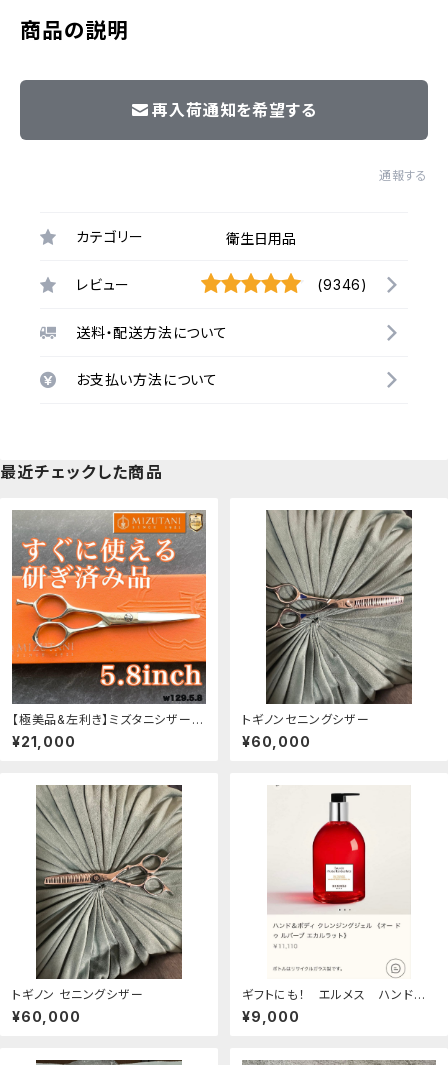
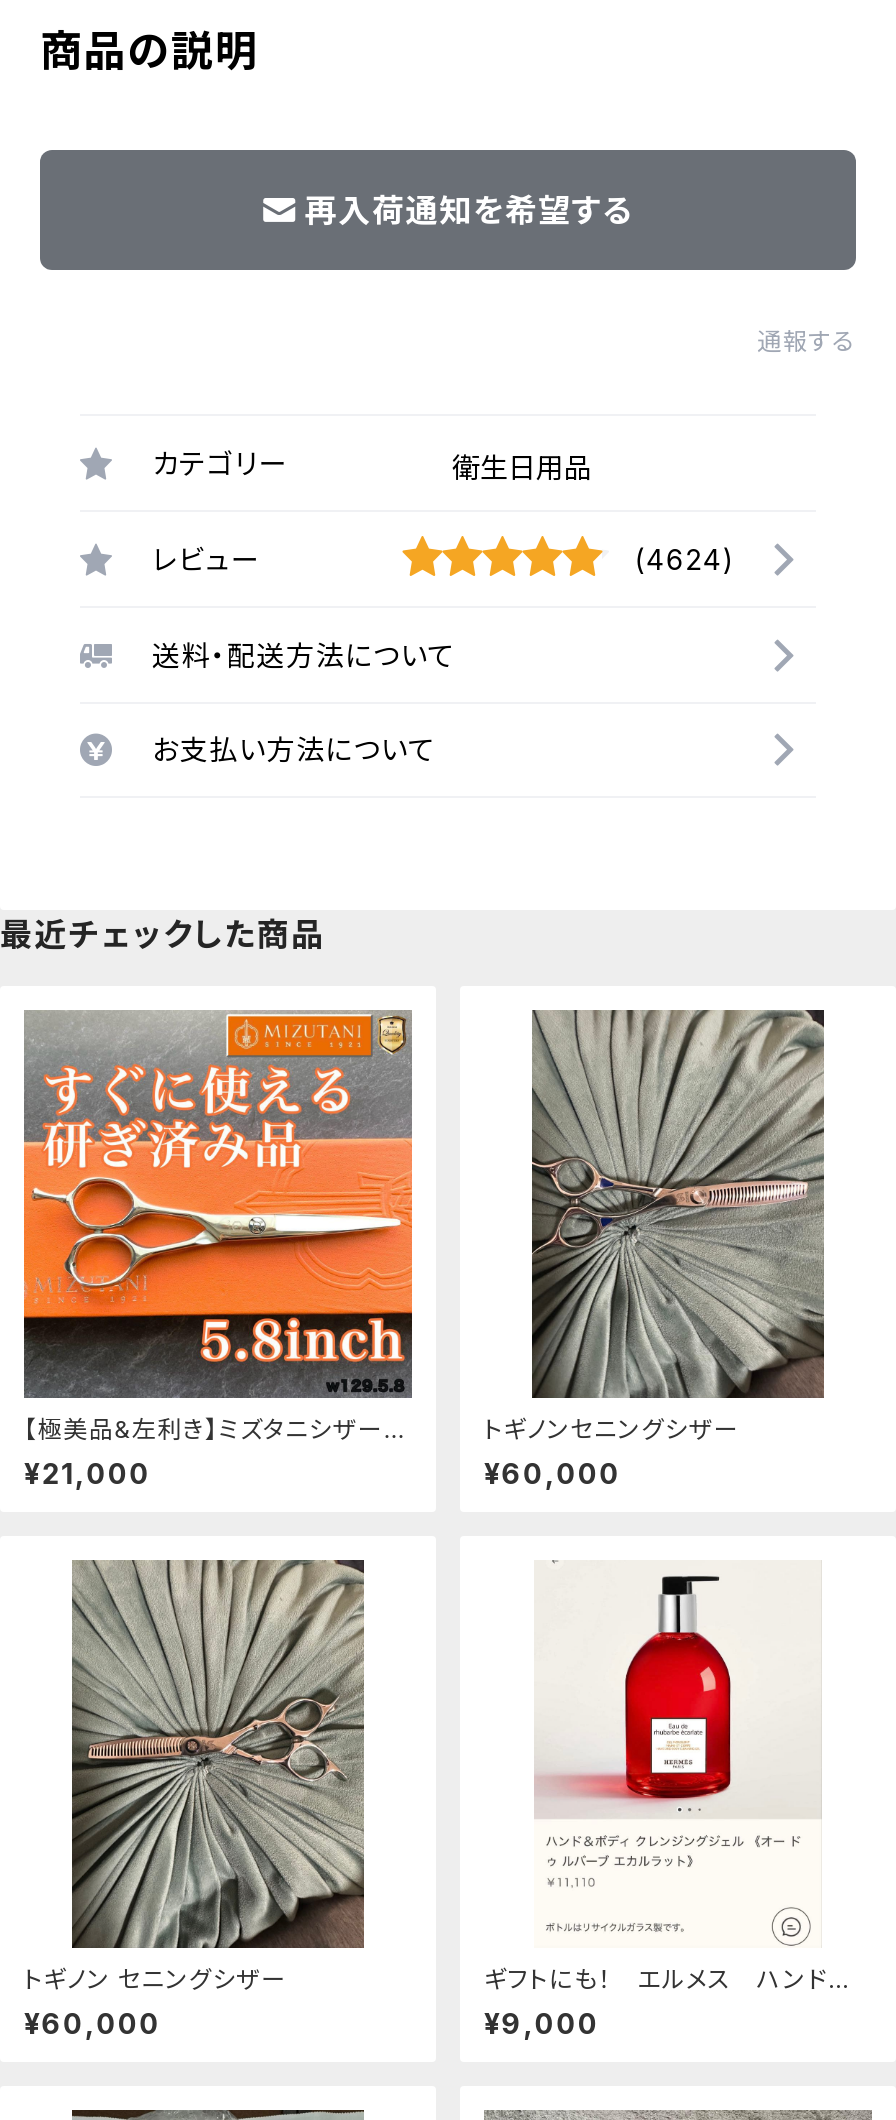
- (9346)
+ (4624)
